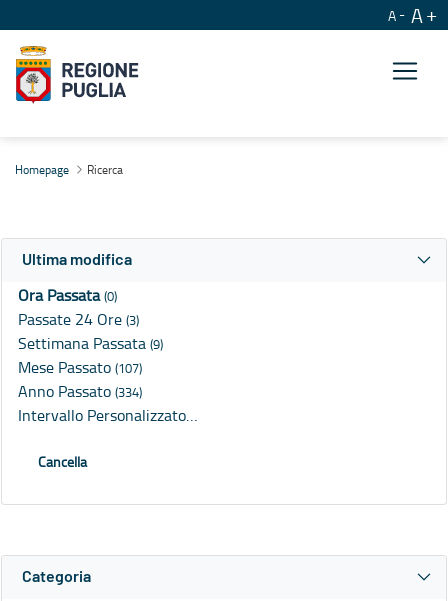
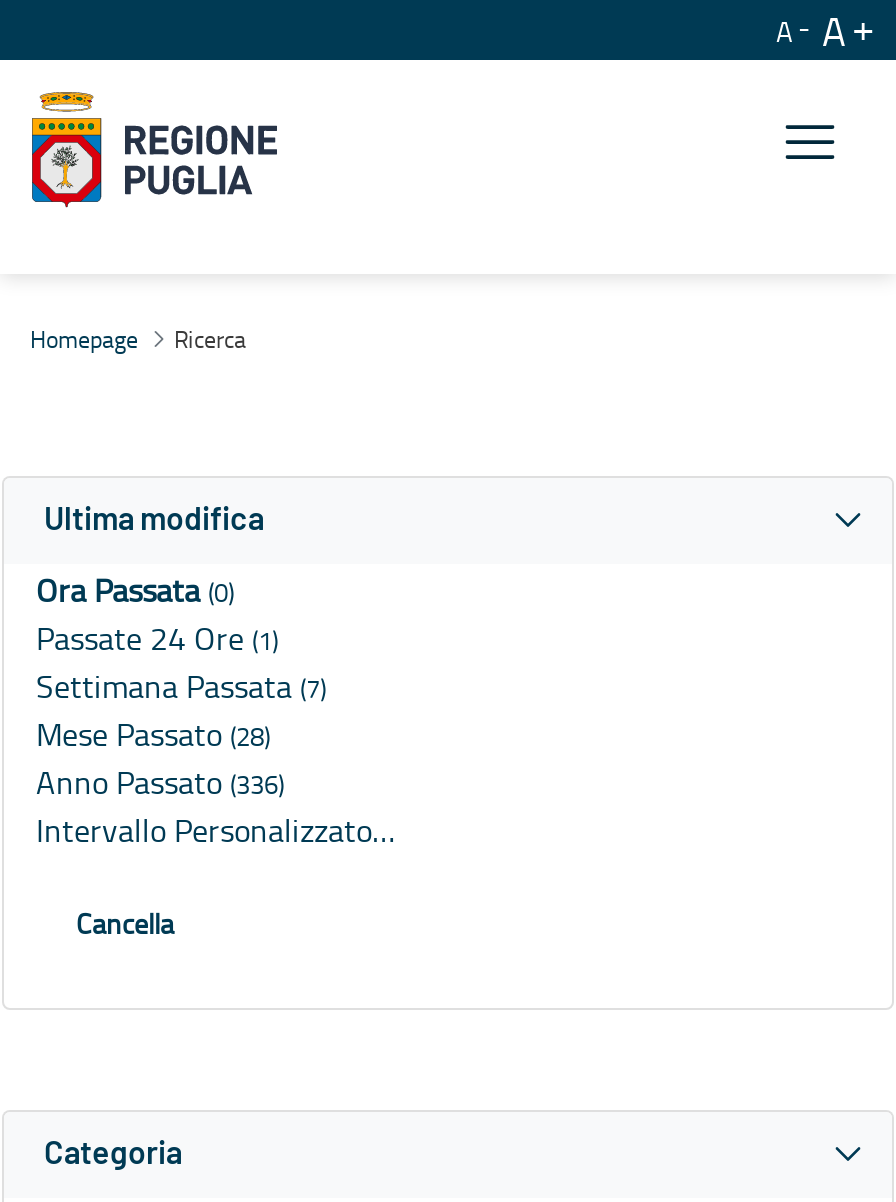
- Passate 24 Ore (3)
+ Passate 24 Ore (1)

- Settimana Passata (9)
+ Settimana Passata (7)

- Mese Passato (107)
+ Mese Passato (28)

- Anno Passato (334)
+ Anno Passato (336)
